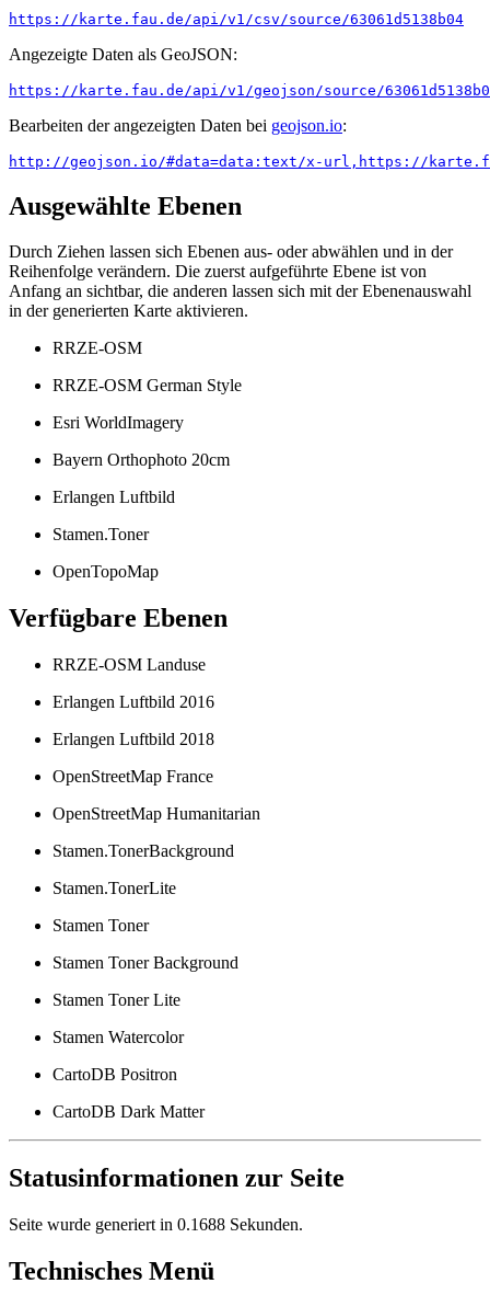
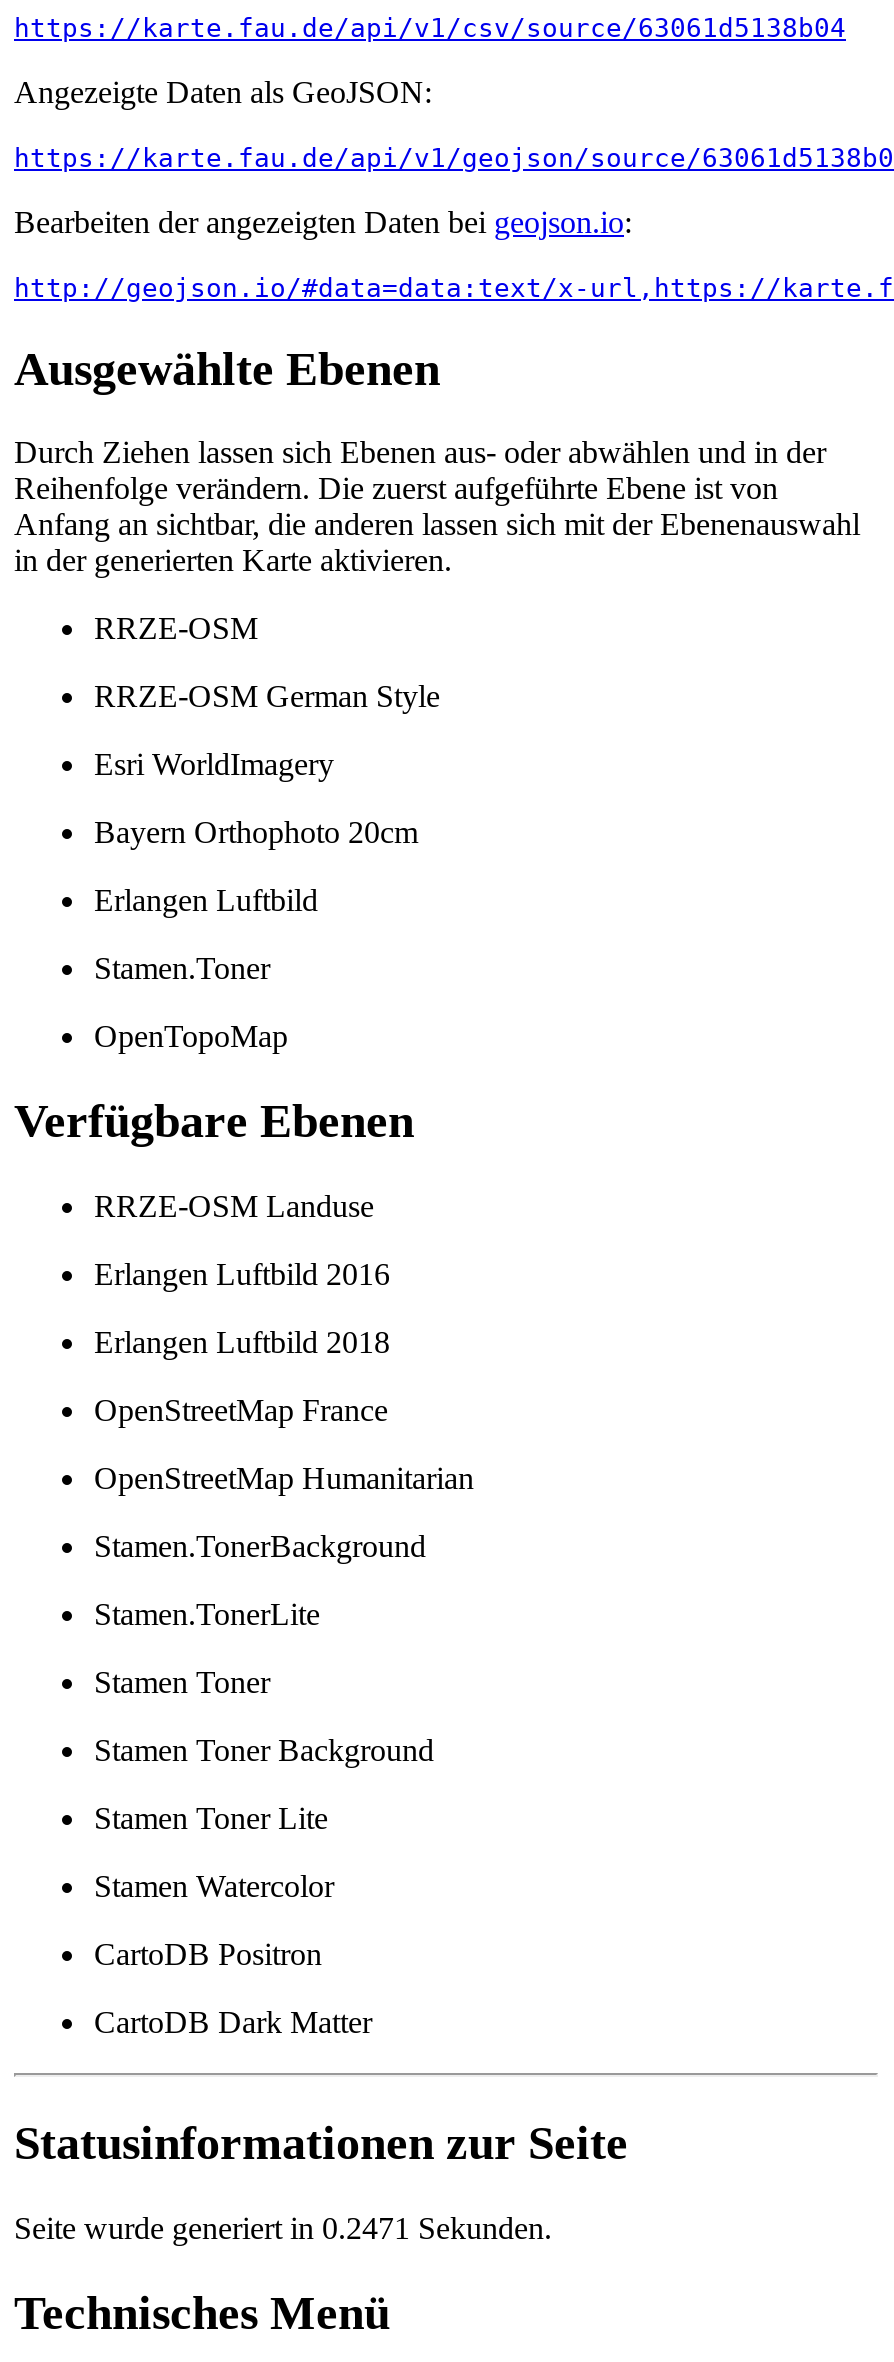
- Seite wurde generiert in 0.1688 Sekunden.
+ Seite wurde generiert in 0.2471 Sekunden.
